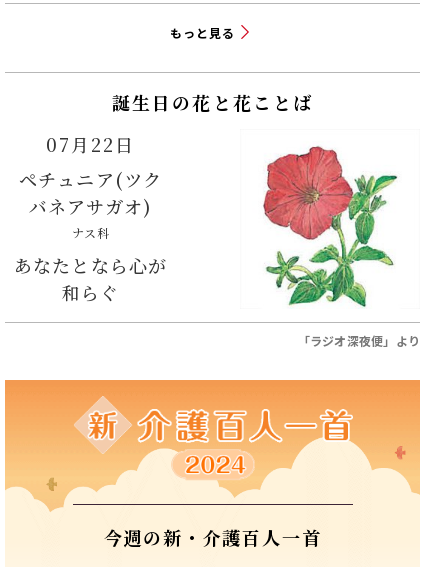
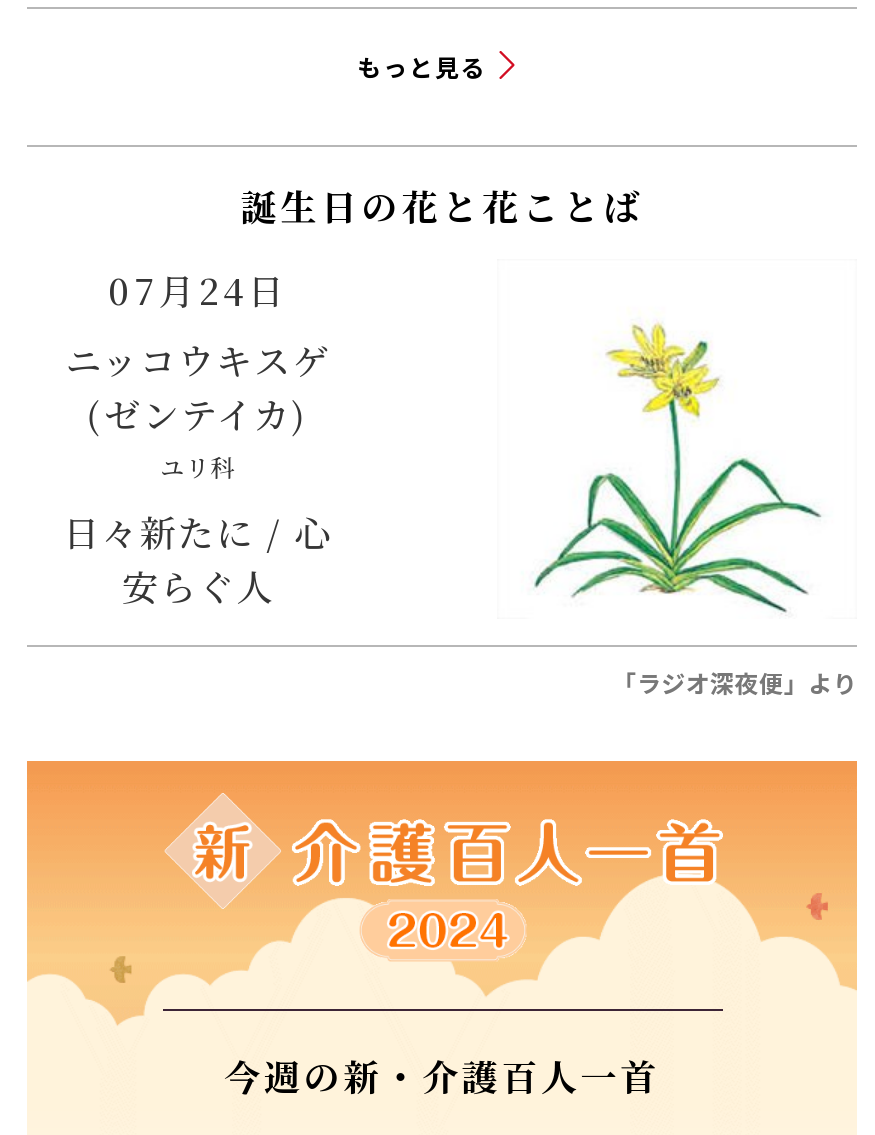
- 07月22日
- ペチュニア(ツク
- バネアサガオ)
- ナス科
- あなたとなら心が
- 和らぐ
+ 07月24日
+ ニッコウキスゲ
+ (ゼンテイカ)
+ ユリ科
+ 日々新たに / 心
+ 安らぐ人

- [image]
+ [image]
